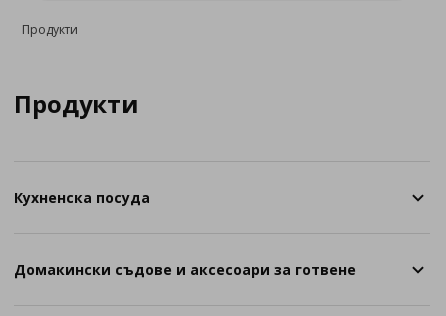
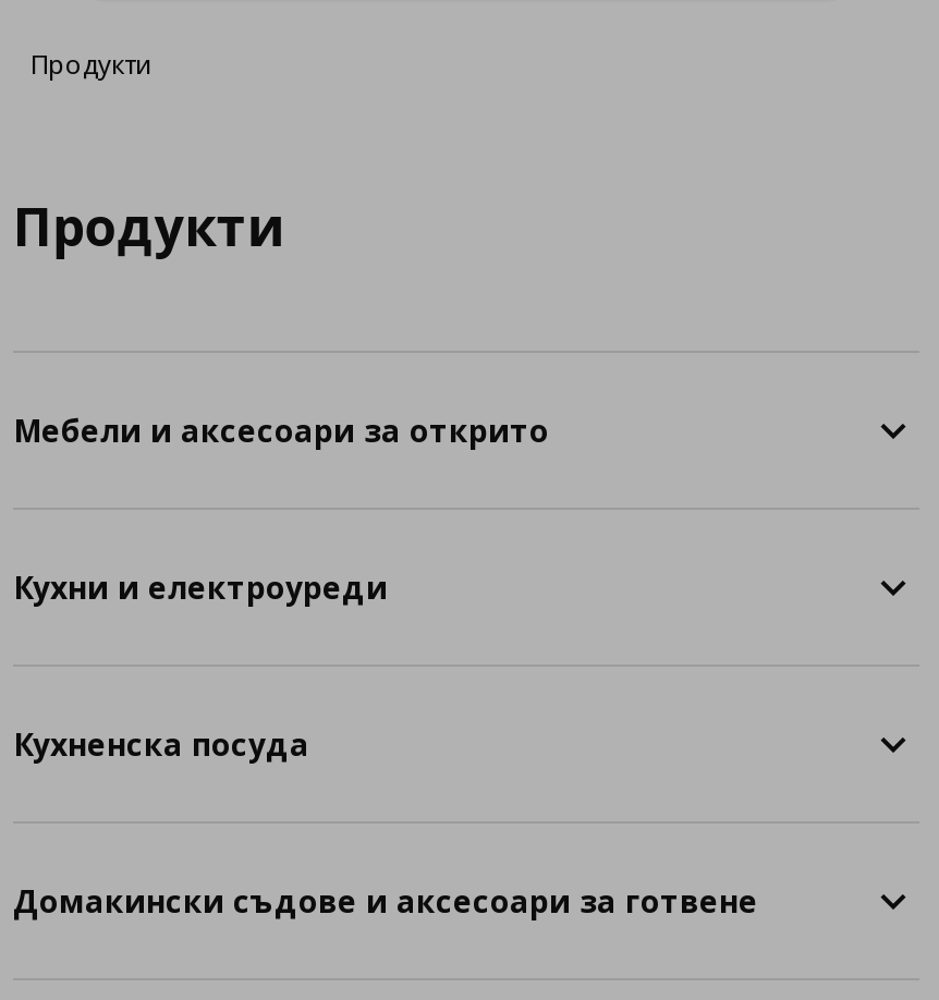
+ Мебели и аксесоари за открито

+ Кухни и електроуреди
